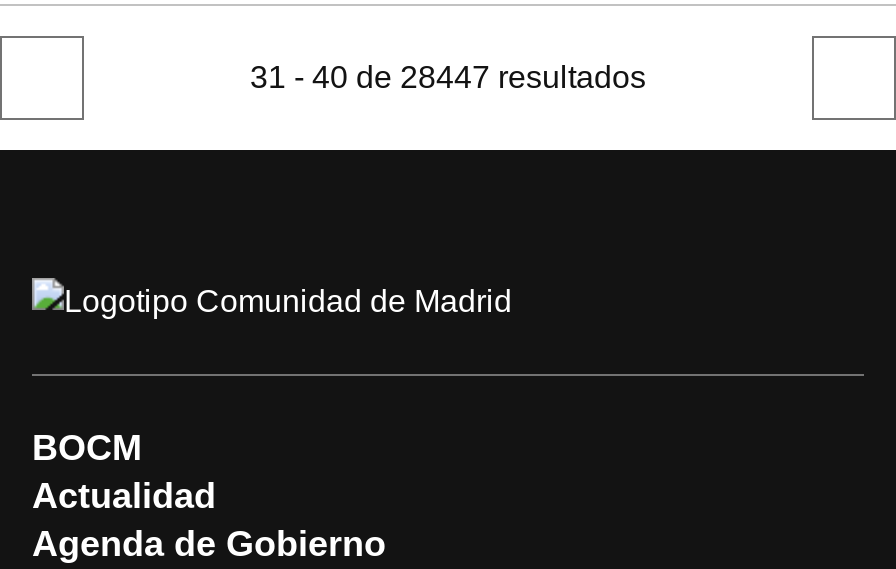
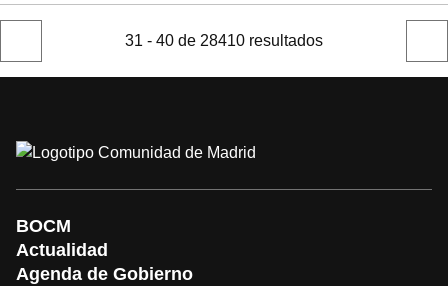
- 31 - 40 de 28447 resultados
+ 31 - 40 de 28410 resultados
